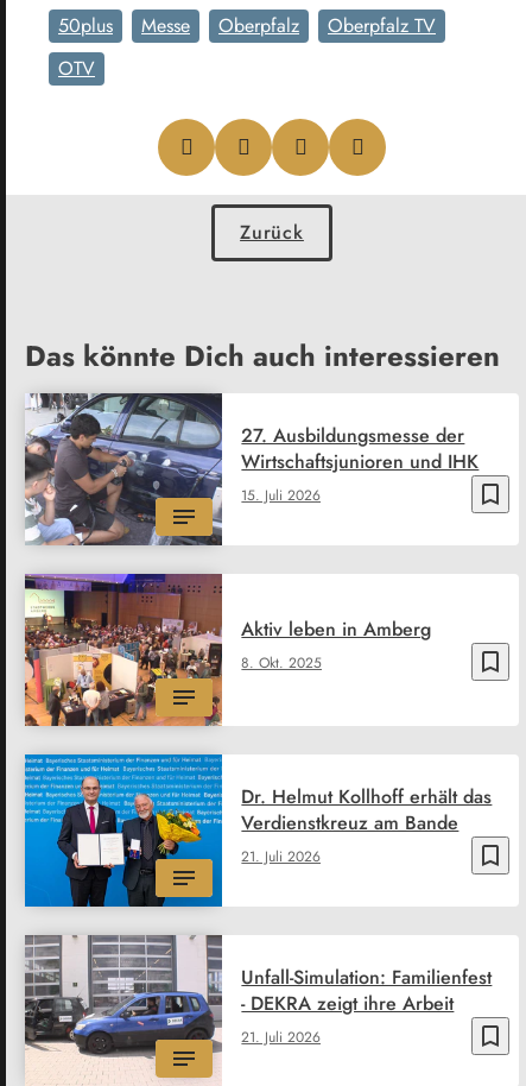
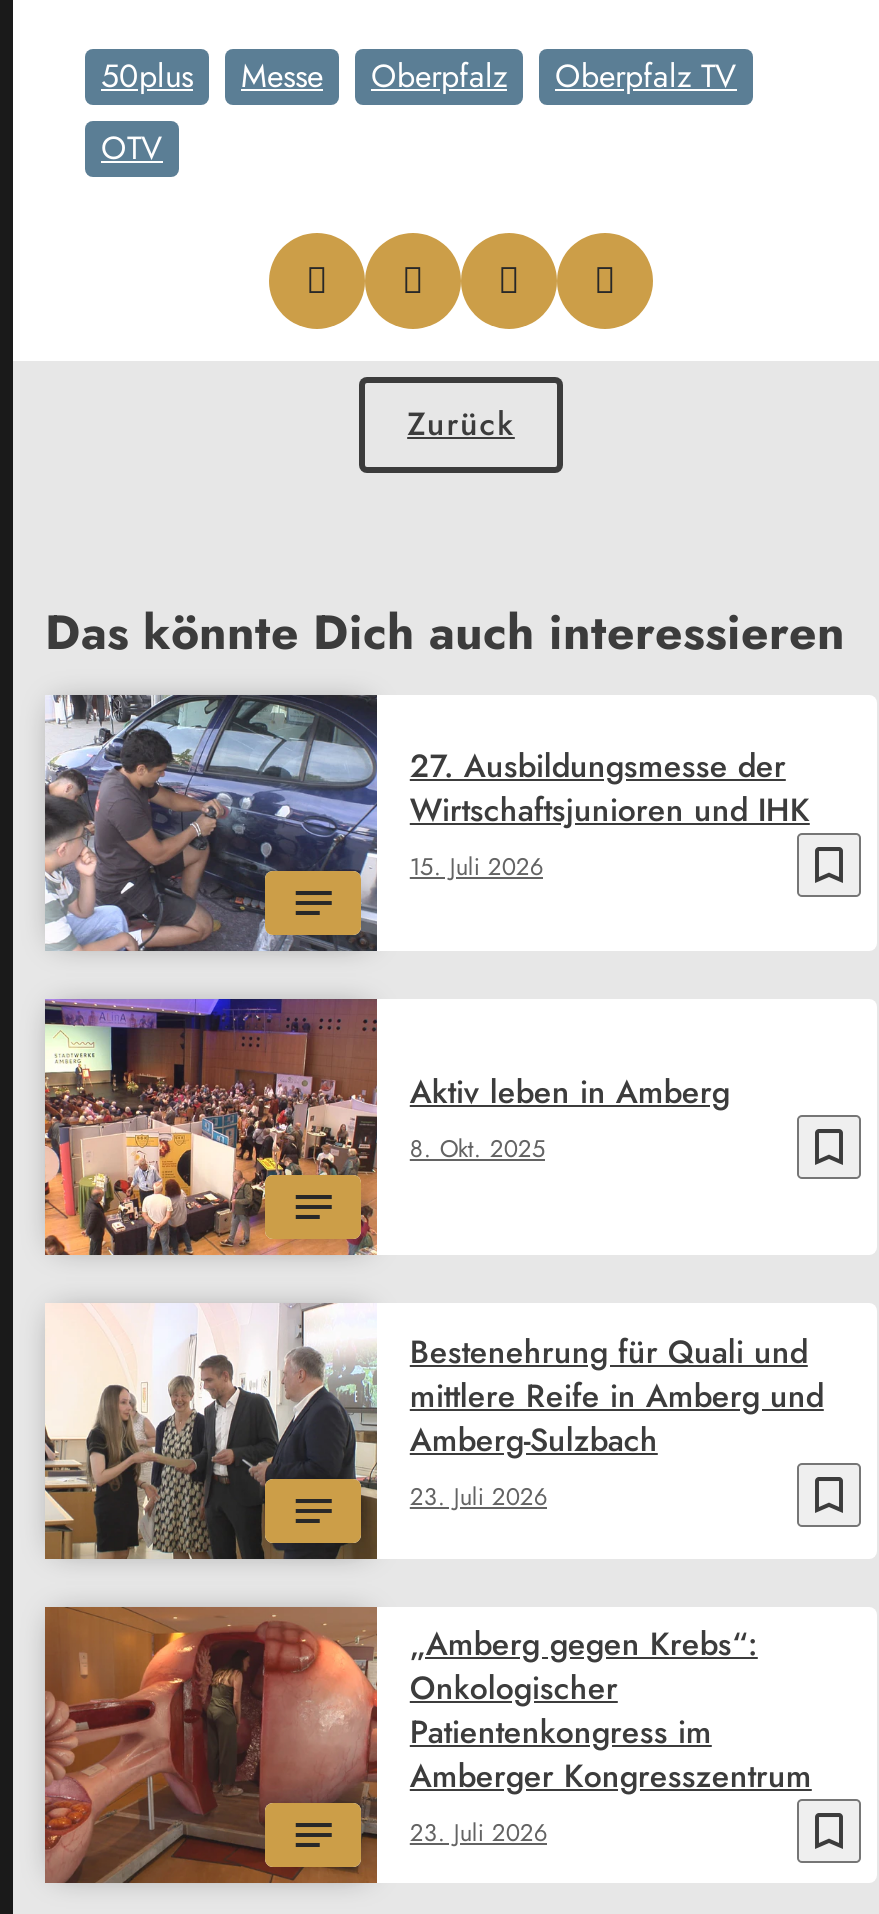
- [image]
- 21. Juli 2026
+ [image]
+ 23. Juli 2026

- Dr. Helmut Kollhoff erhält das
- Verdienstkreuz am Bande
+ Bestenehrung für Quali und
+ mittlere Reife in Amberg und
+ Amberg-Sulzbach

- [image]
- 21. Juli 2026
+ [image]
+ 23. Juli 2026

- Unfall-Simulation: Familienfest
- - DEKRA zeigt ihre Arbeit
+ „Amberg gegen Krebs“:
+ Onkologischer
+ Patientenkongress im
+ Amberger Kongresszentrum
